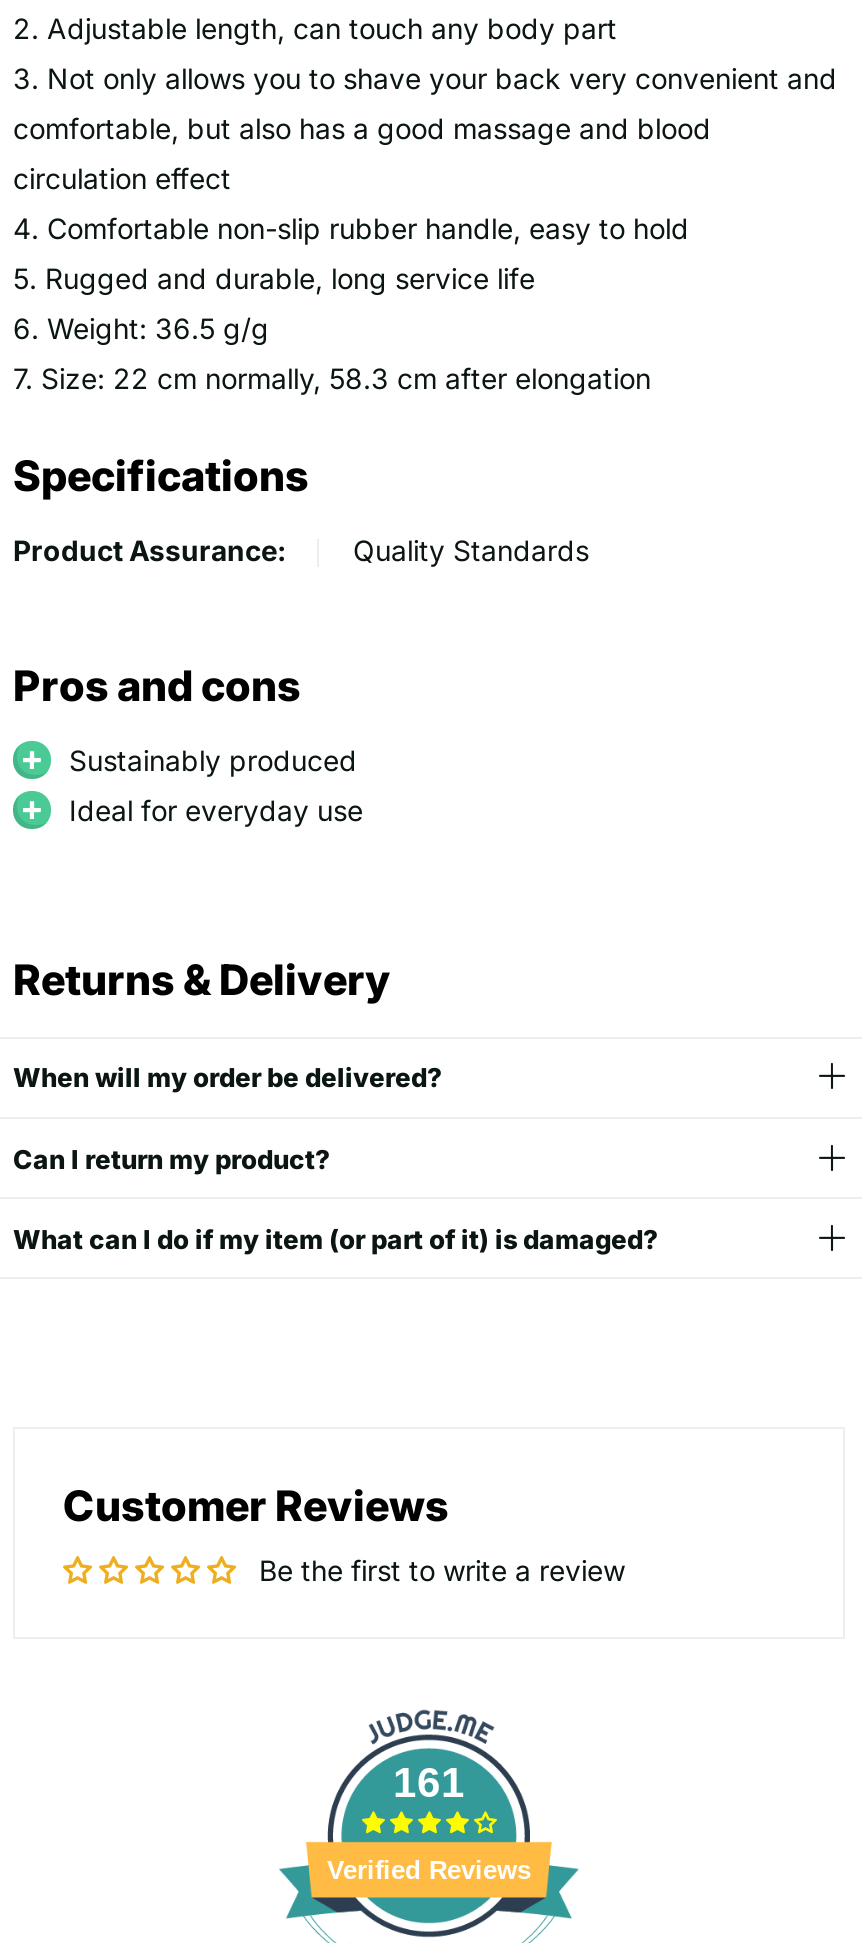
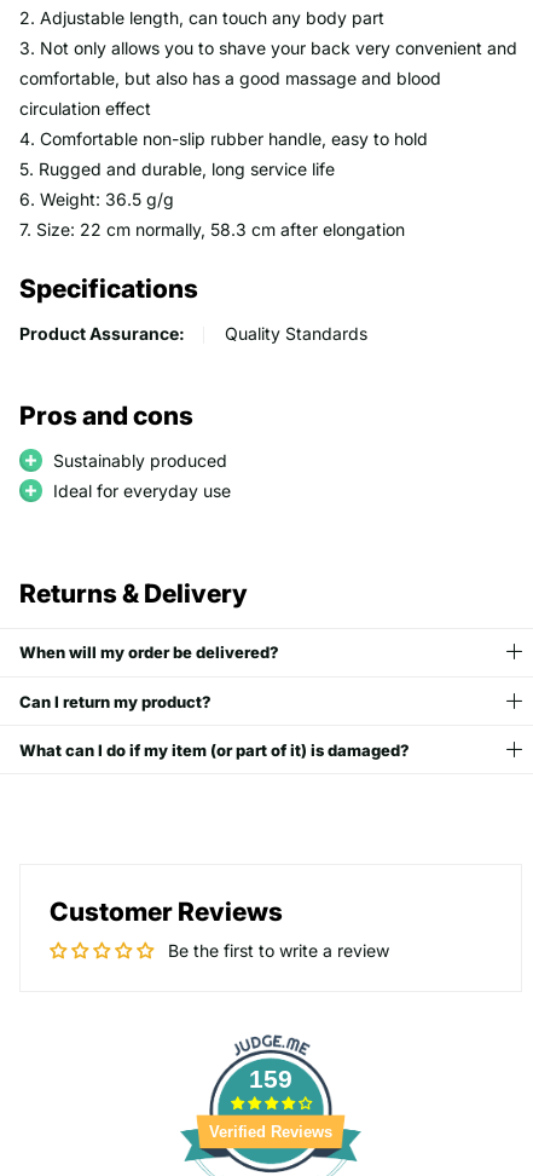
- 161
+ 159
